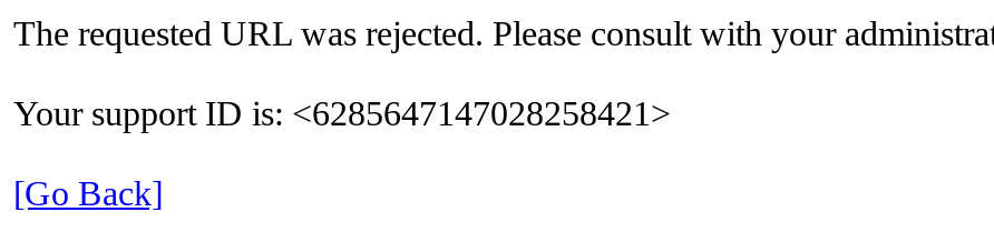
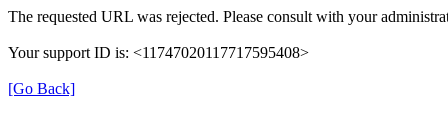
- Your support ID is: <6285647147028258421>
+ Your support ID is: <11747020117717595408>
